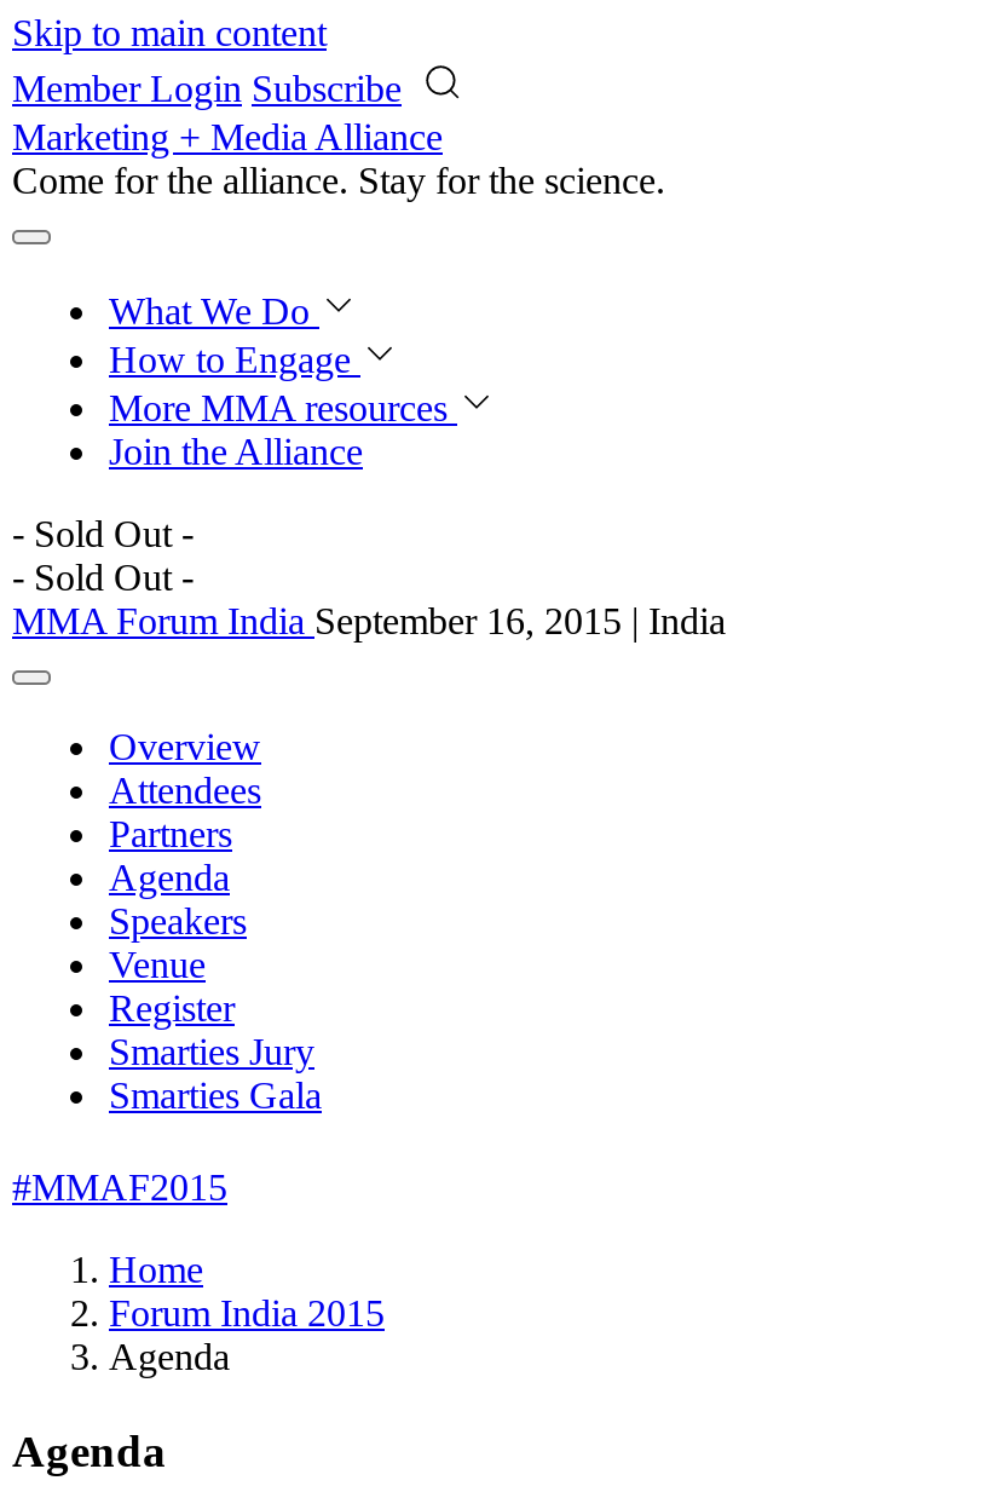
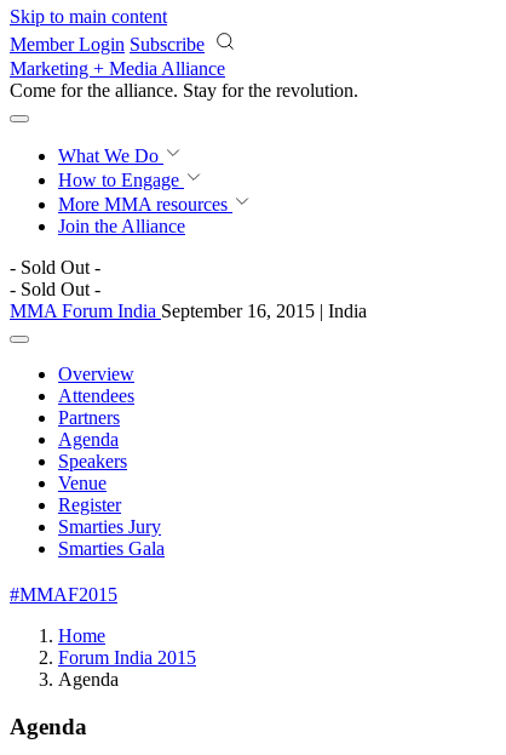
- Come for the alliance. Stay for the knowledge.
+ Come for the alliance. Stay for the revolution.
